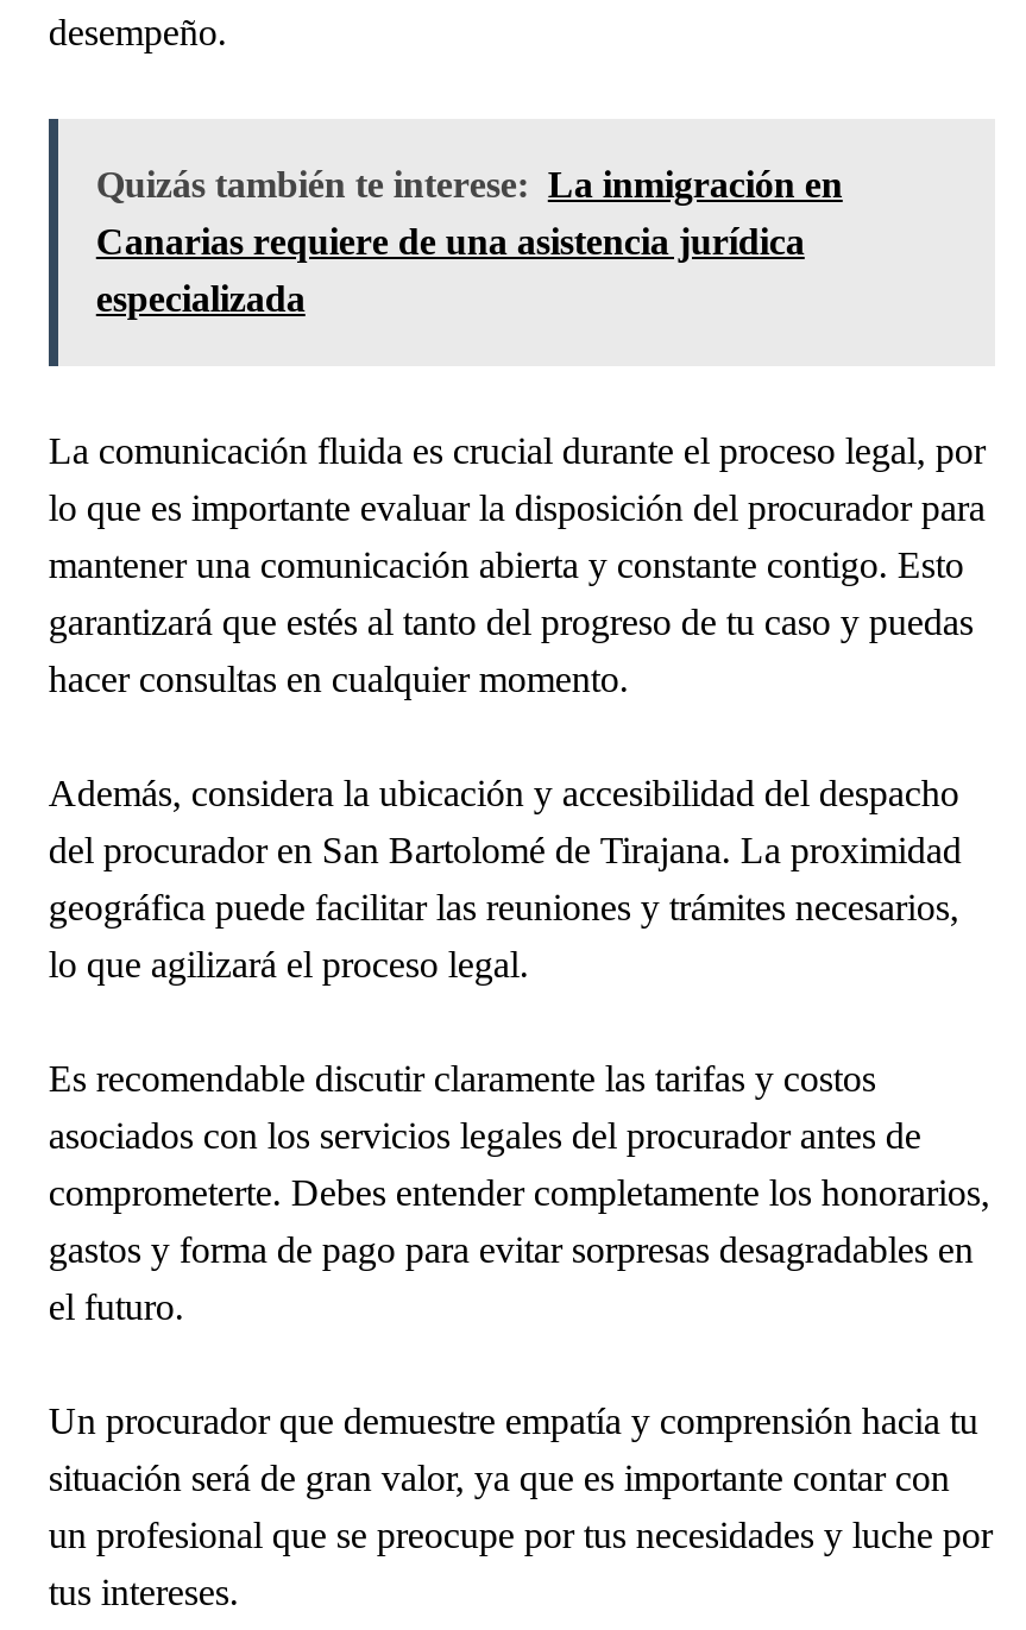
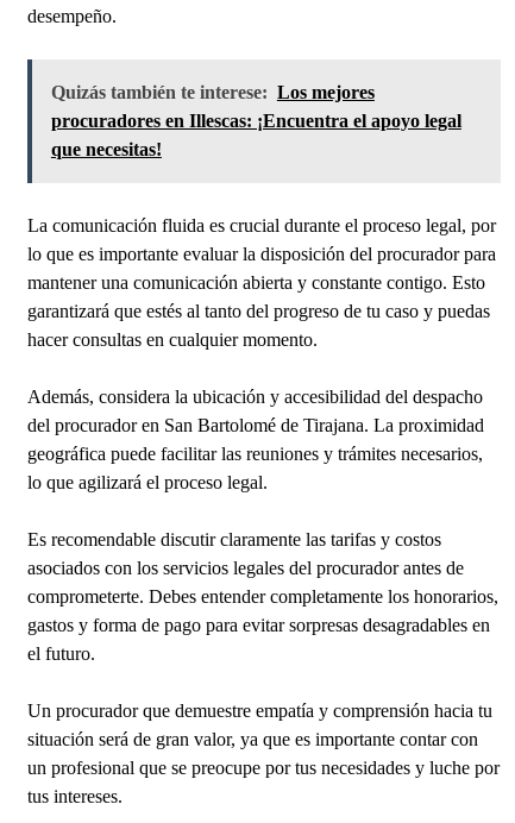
- Quizás también te interese: La inmigración en
- Canarias requiere de una asistencia jurídica
- especializada
+ Quizás también te interese: Los mejores
+ procuradores en Illescas: ¡Encuentra el apoyo legal
+ que necesitas!
